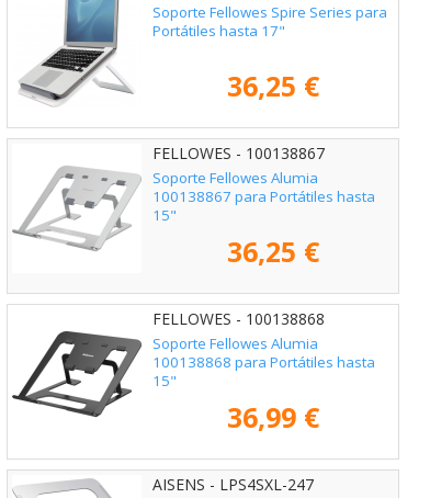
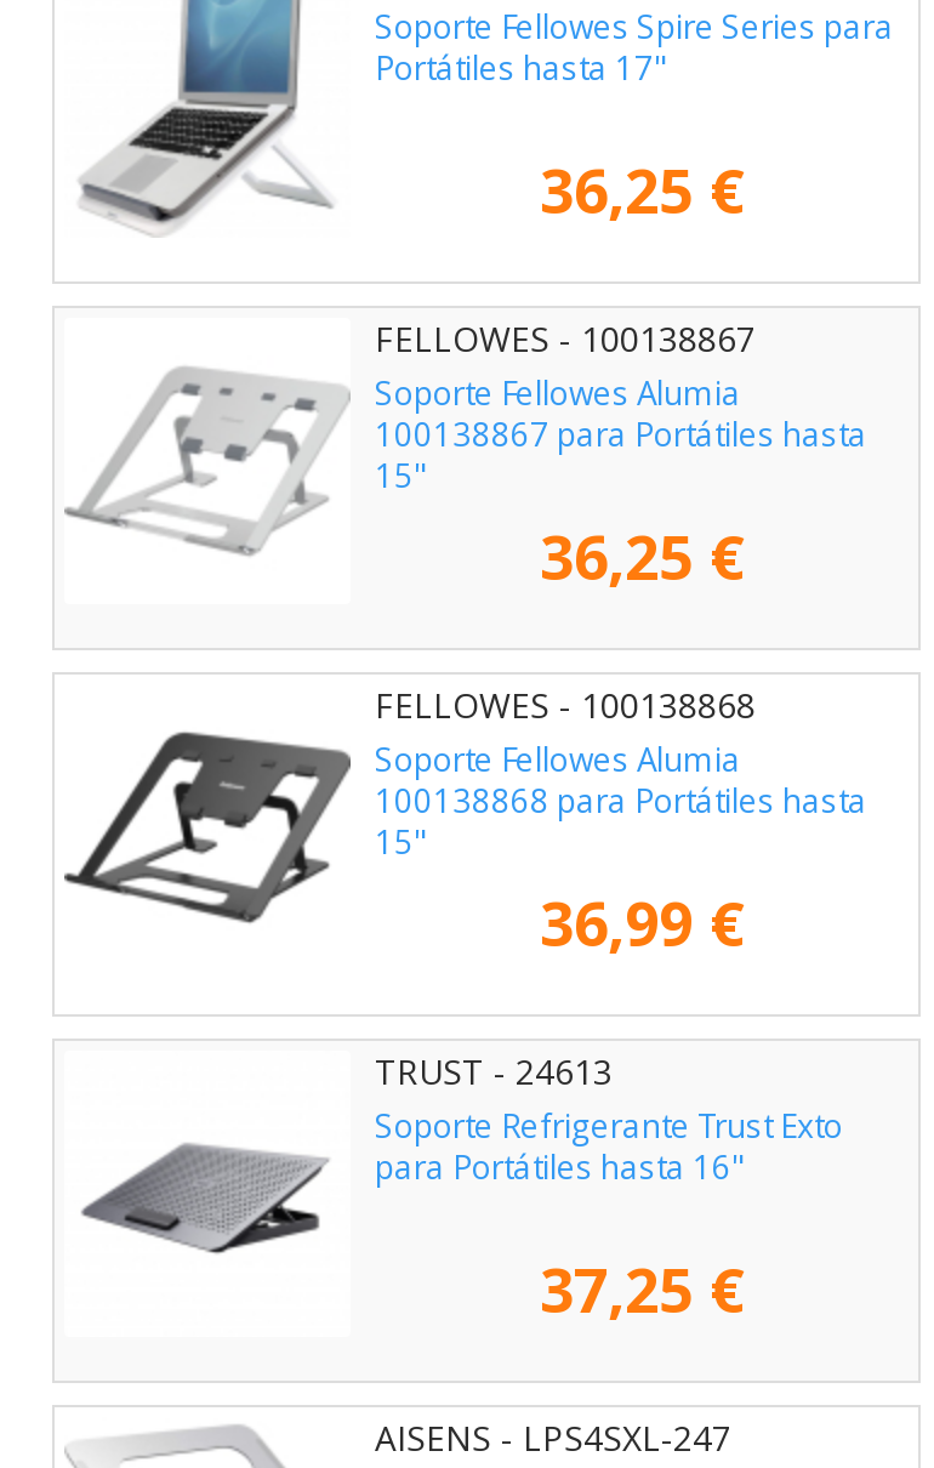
+ [image]
+ TRUST - 24613
+ Soporte Refrigerante Trust Exto
+ para Portátiles hasta 16"
+ 37,25 €
